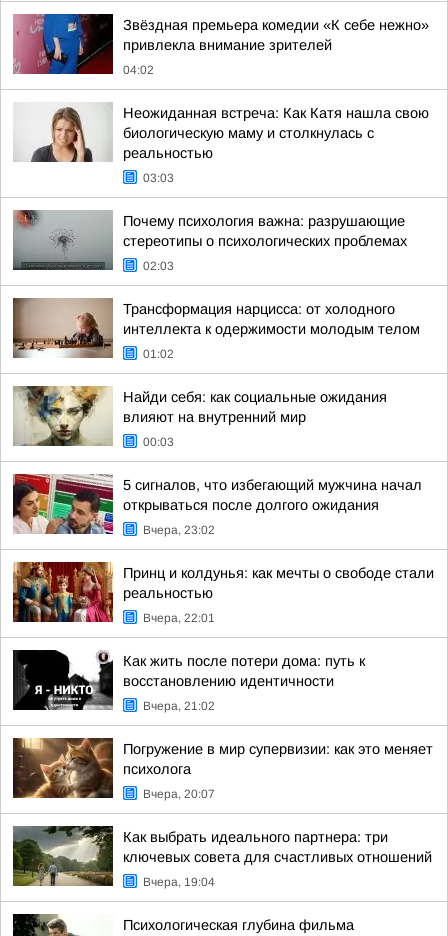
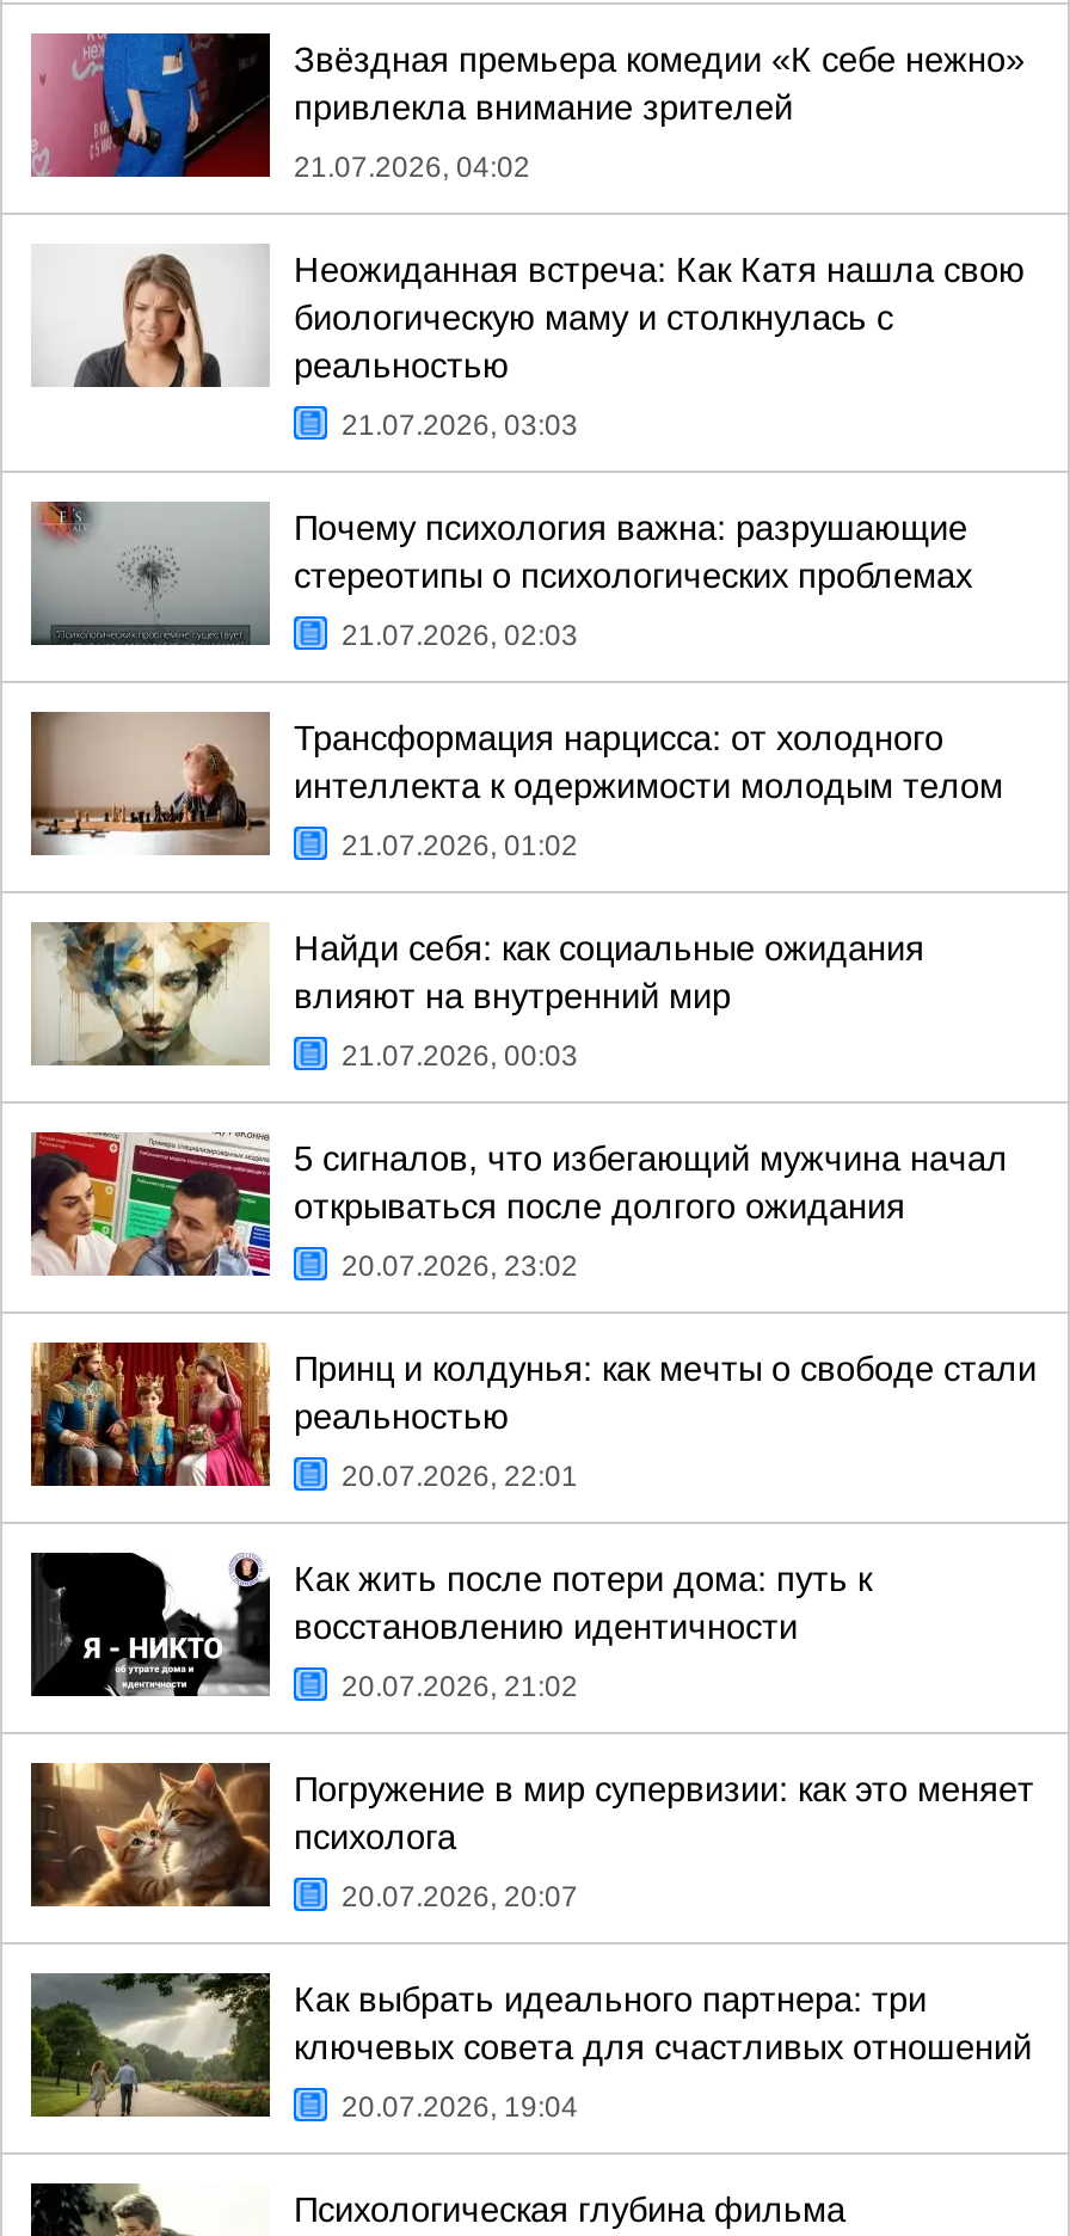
- 04:02
+ 21.07.2026, 04:02

- 03:03
+ 21.07.2026, 03:03

- 02:03
+ 21.07.2026, 02:03

- 01:02
+ 21.07.2026, 01:02

- 00:03
+ 21.07.2026, 00:03

- Вчера, 23:02
+ 20.07.2026, 23:02

- Вчера, 22:01
+ 20.07.2026, 22:01

- Вчера, 21:02
+ 20.07.2026, 21:02

- Вчера, 20:07
+ 20.07.2026, 20:07

- Вчера, 19:04
+ 20.07.2026, 19:04
